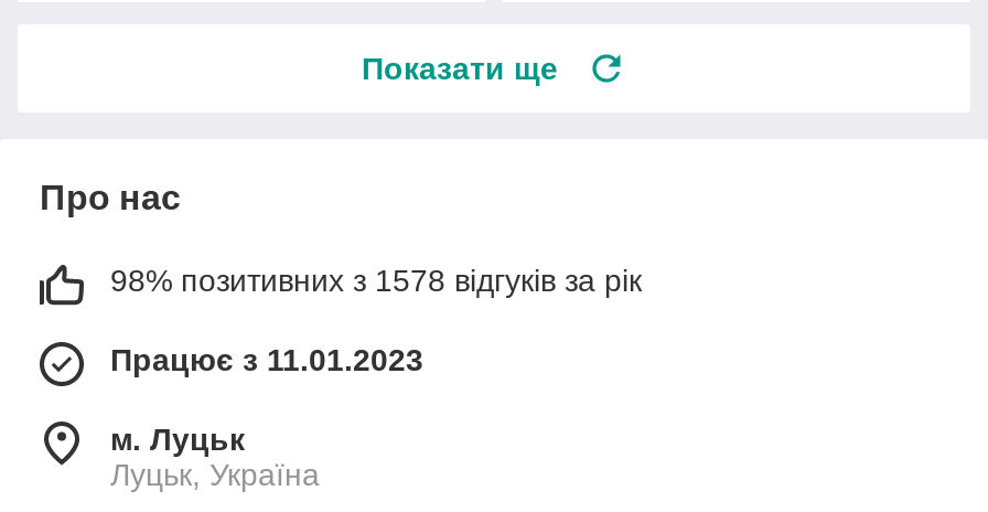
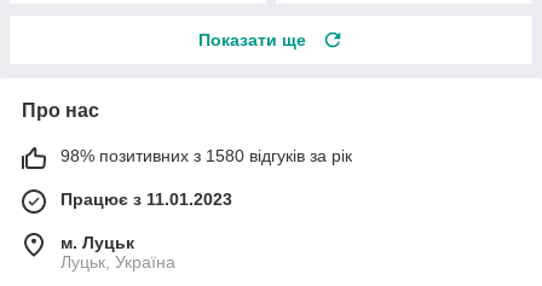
- 98% позитивних з 1578 відгуків за рік
+ 98% позитивних з 1580 відгуків за рік
